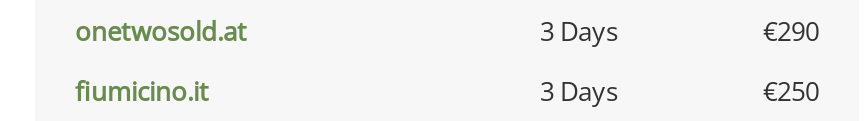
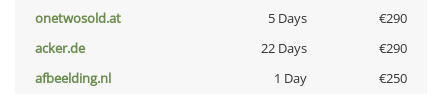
- 3 Days
+ 5 Days

- fiumicino.it
- 3 Days
+ acker.de
+ 22 Days
+ €290
+ afbeelding.nl
+ 1 Day
